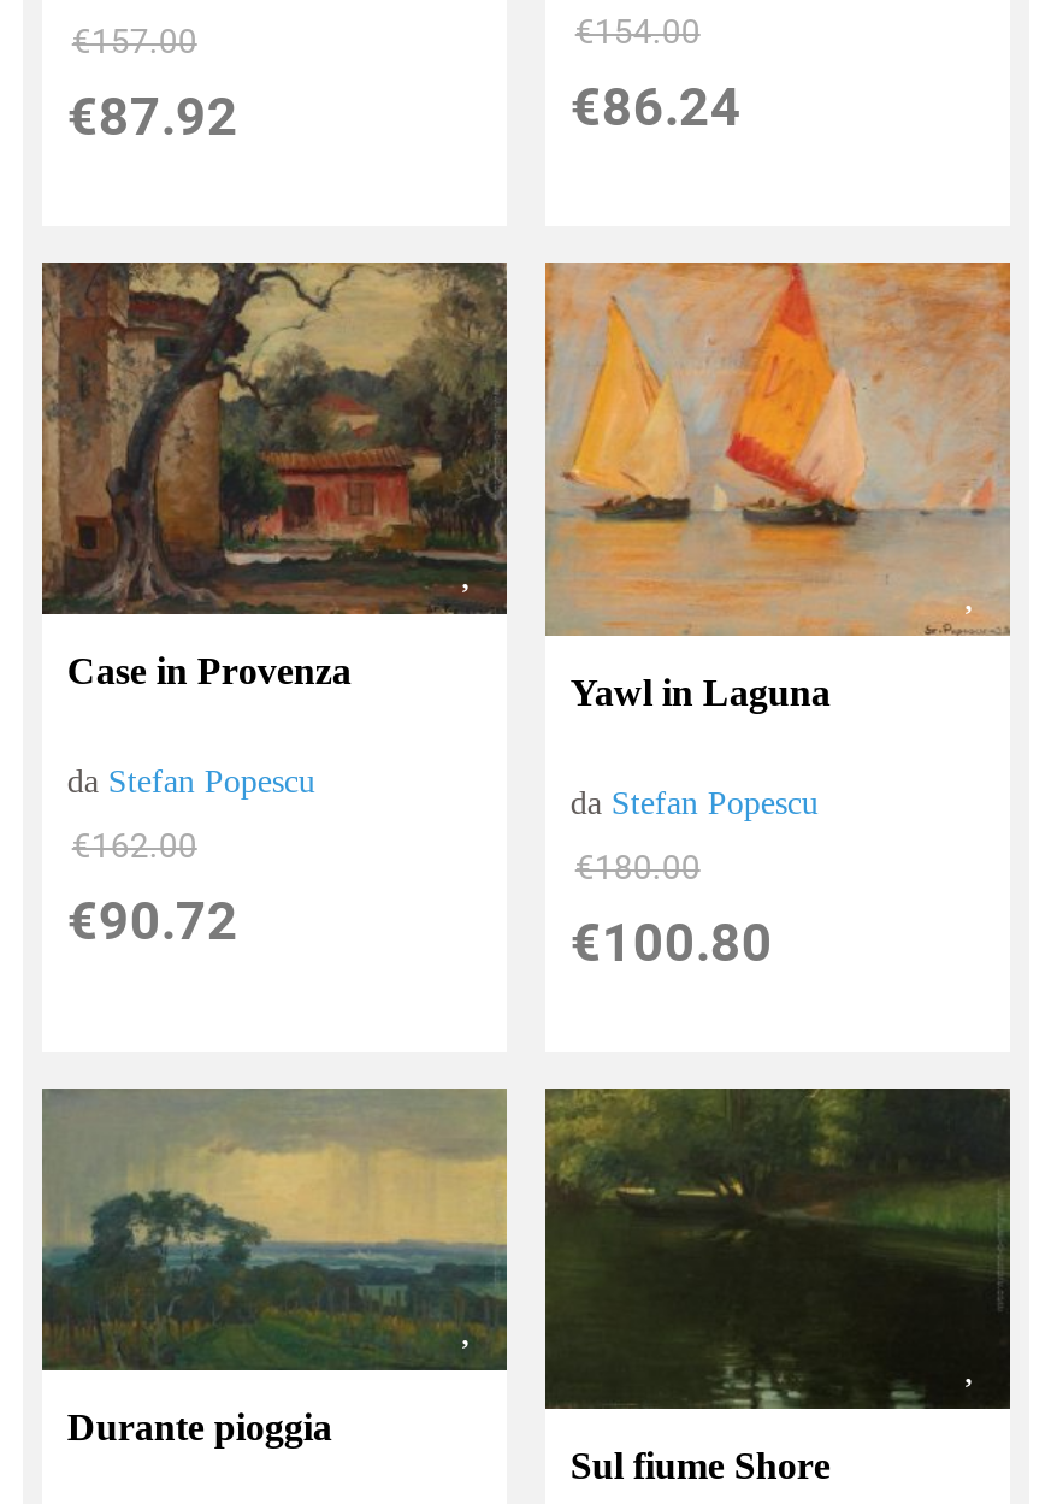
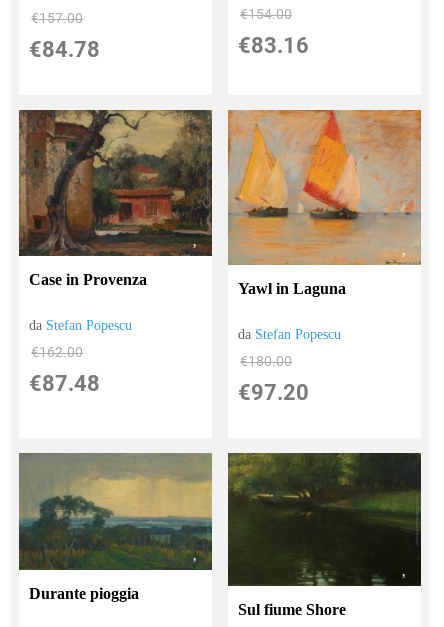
- €87.92
+ €84.78

- €86.24
+ €83.16

- €90.72
+ €87.48

- €100.80
+ €97.20
